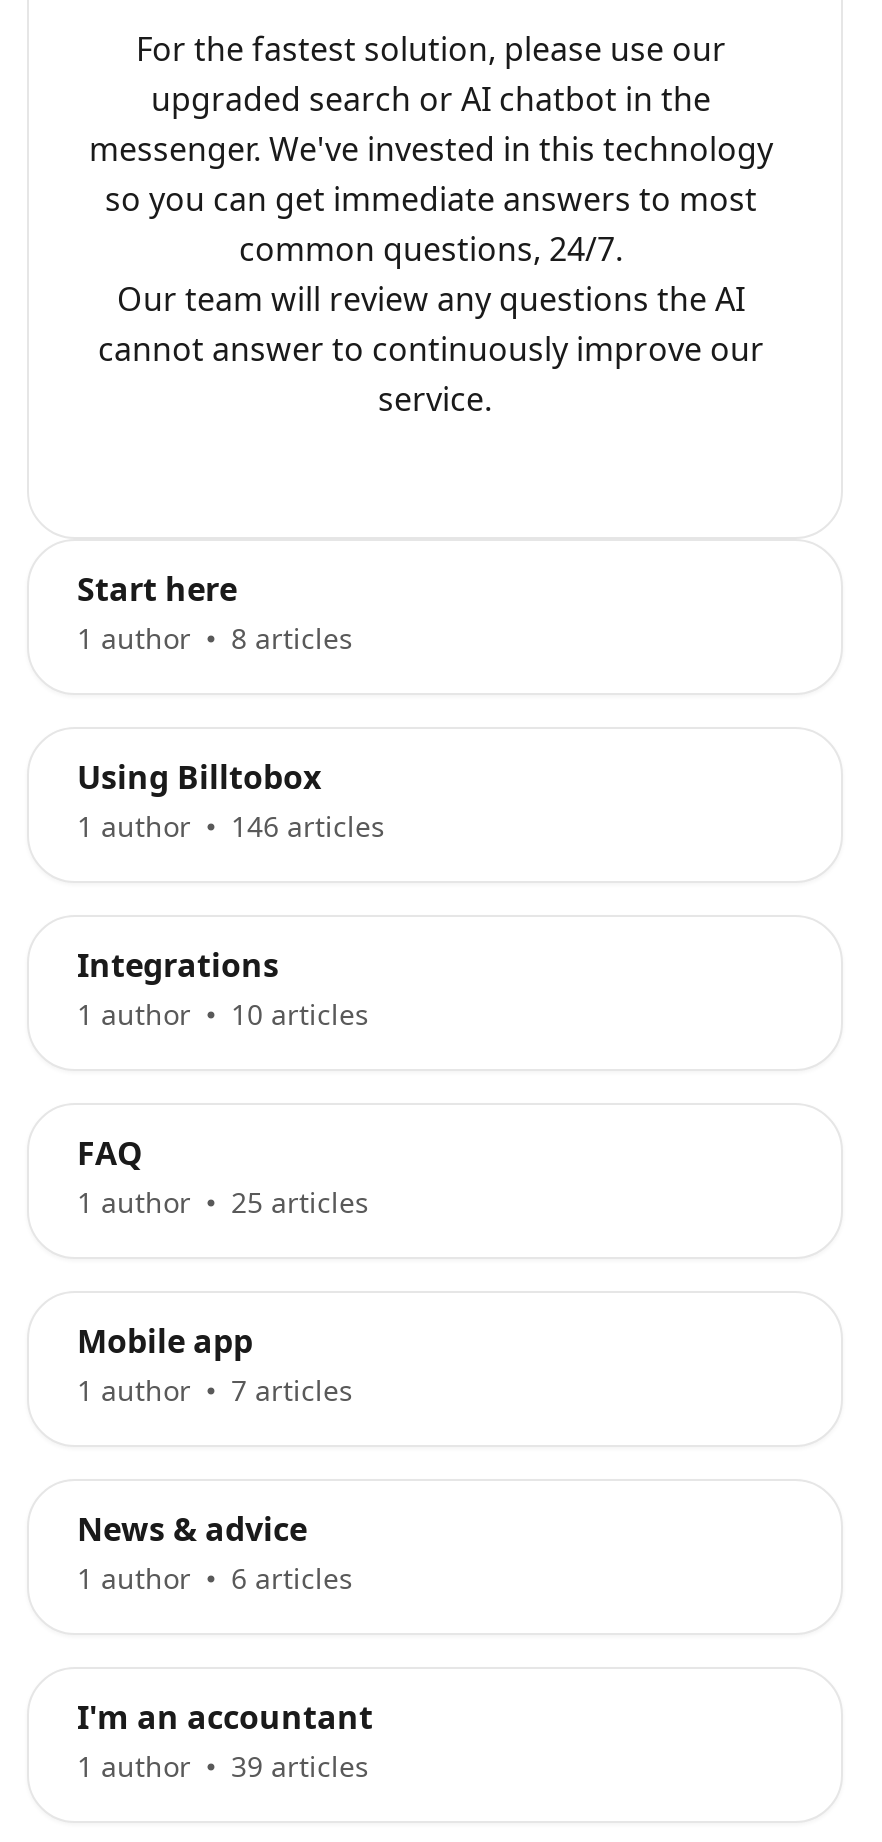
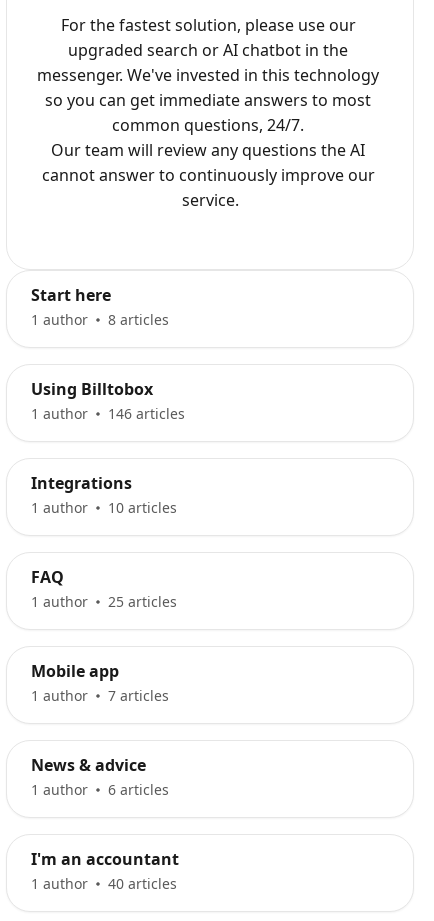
- 1 author 39 articles
+ 1 author 40 articles
